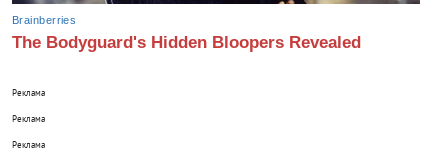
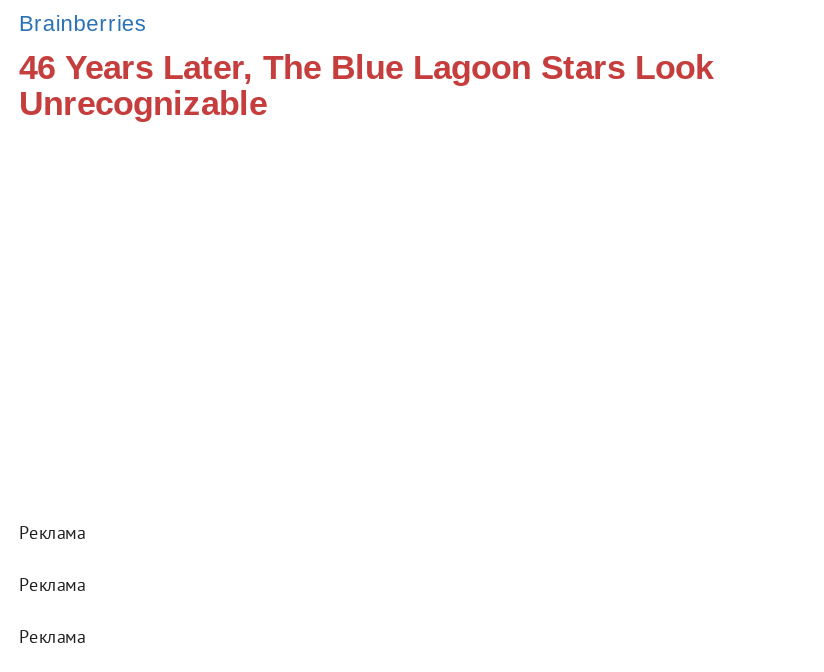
- The Bodyguard's Hidden Bloopers Revealed
+ 46 Years Later, The Blue Lagoon Stars Look
+ Unrecognizable
